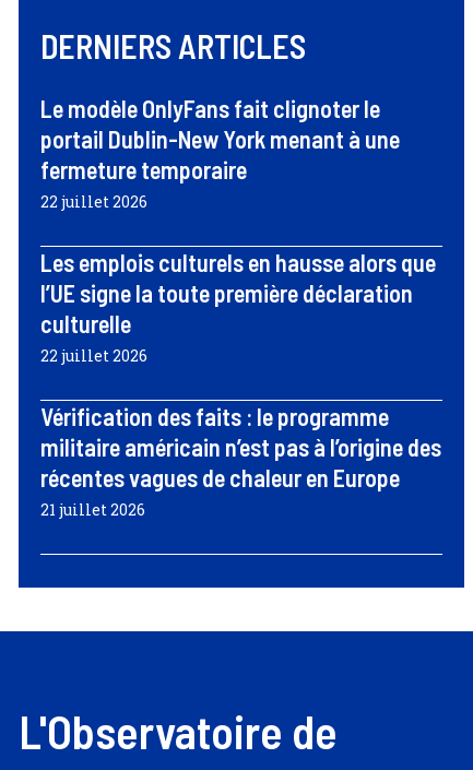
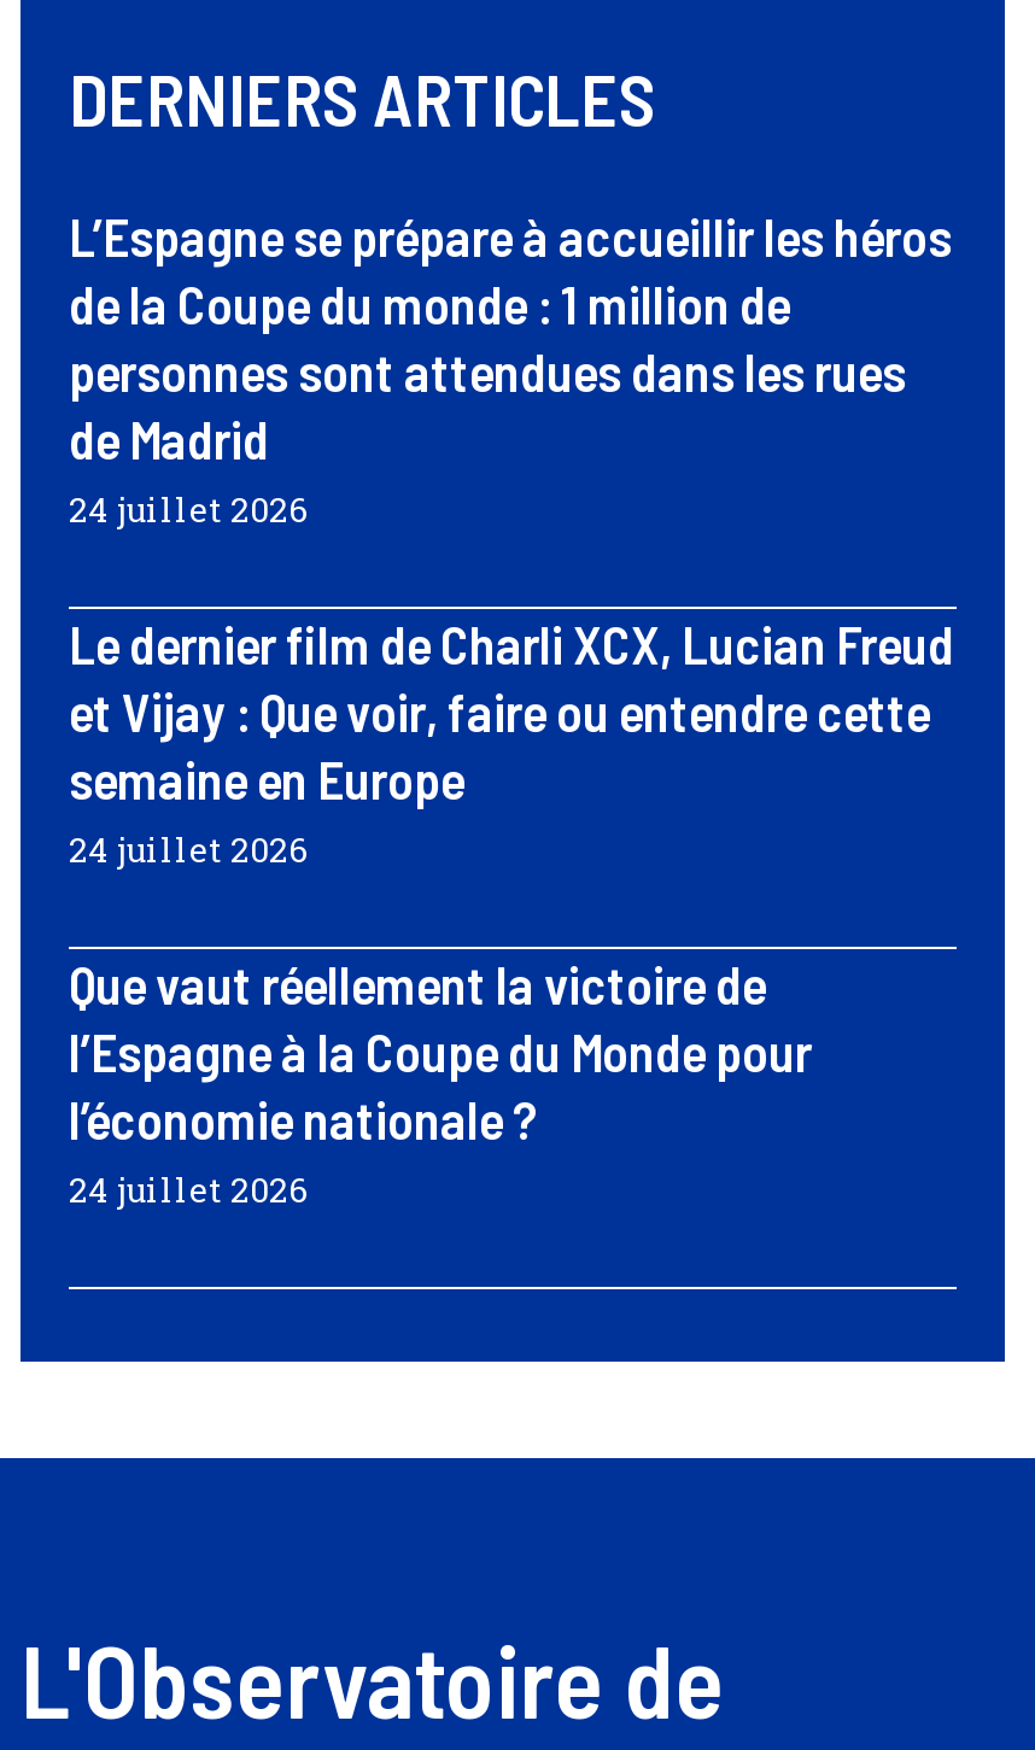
- Le modèle OnlyFans fait clignoter le
- portail Dublin-New York menant à une
- fermeture temporaire
- 22 juillet 2026
+ L’Espagne se prépare à accueillir les héros
+ de la Coupe du monde : 1 million de
+ personnes sont attendues dans les rues
+ de Madrid
+ 24 juillet 2026

- Les emplois culturels en hausse alors que
- l’UE signe la toute première déclaration
- culturelle
- 22 juillet 2026
+ Le dernier film de Charli XCX, Lucian Freud
+ et Vijay : Que voir, faire ou entendre cette
+ semaine en Europe
+ 24 juillet 2026

- Vérification des faits : le programme
- militaire américain n’est pas à l’origine des
- récentes vagues de chaleur en Europe
- 21 juillet 2026
+ Que vaut réellement la victoire de
+ l’Espagne à la Coupe du Monde pour
+ l’économie nationale ?
+ 24 juillet 2026
